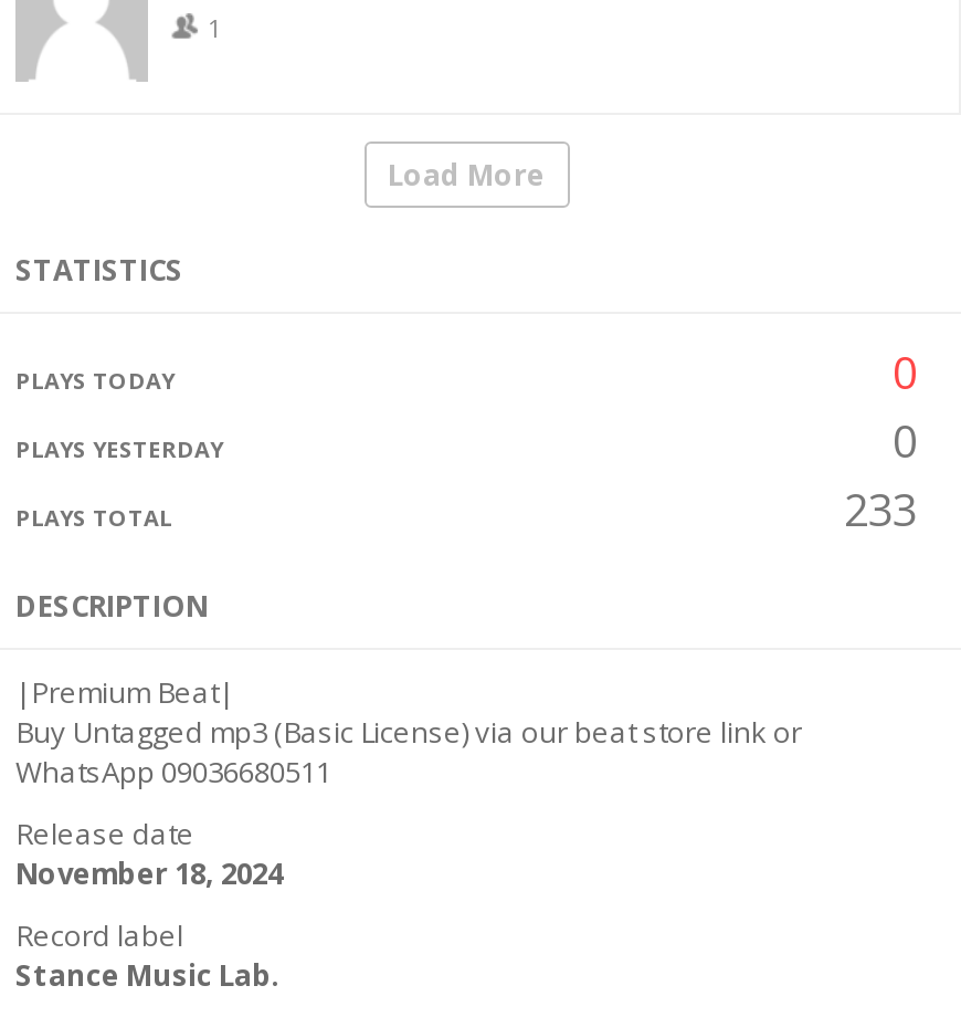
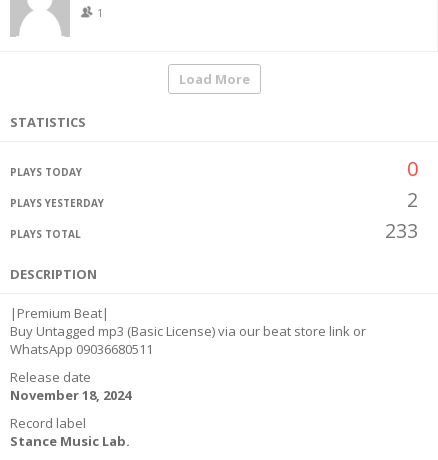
- 0
+ 2
